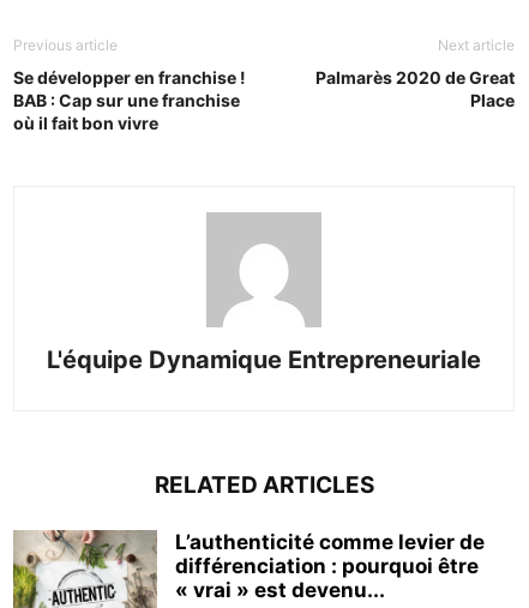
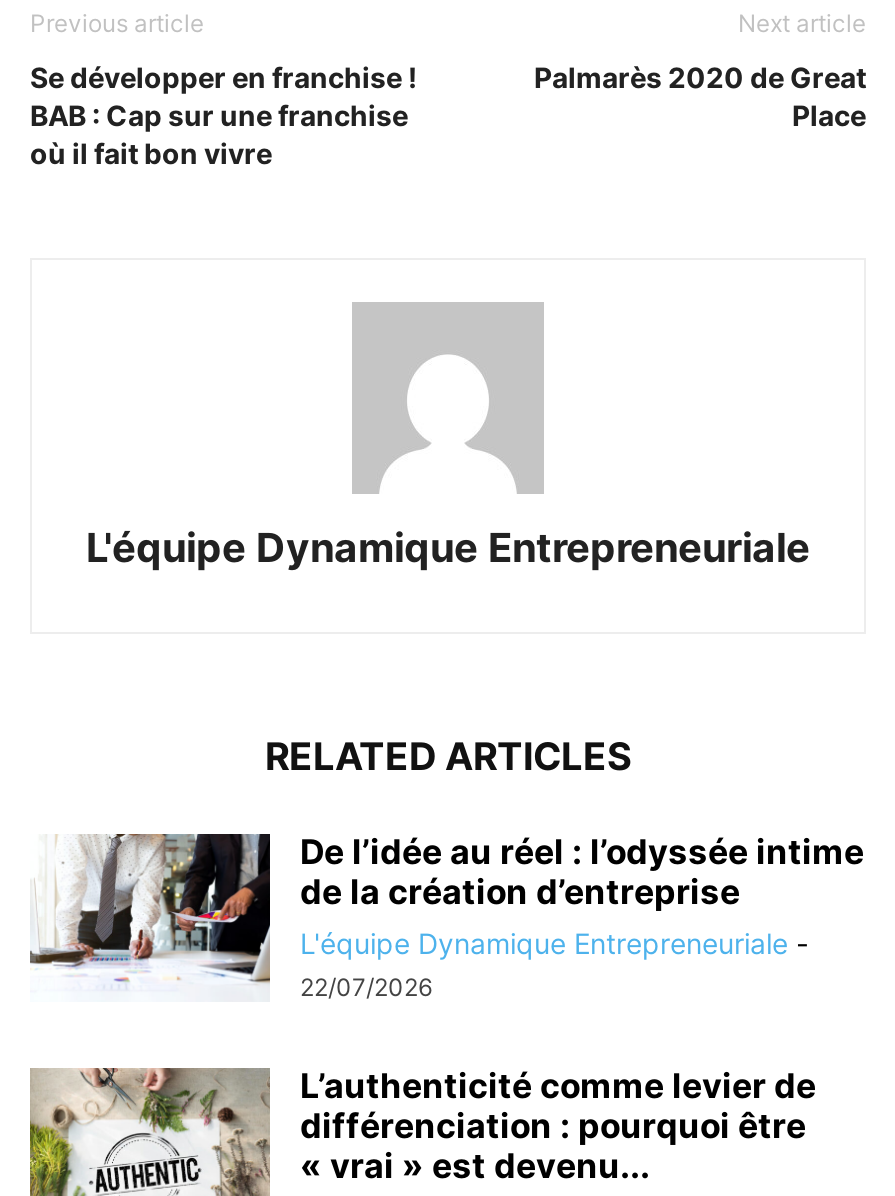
+ [image]
+ De l’idée au réel : l’odyssée intime
+ de la création d’entreprise
+ L'équipe Dynamique Entrepreneuriale -
+ 22/07/2026
